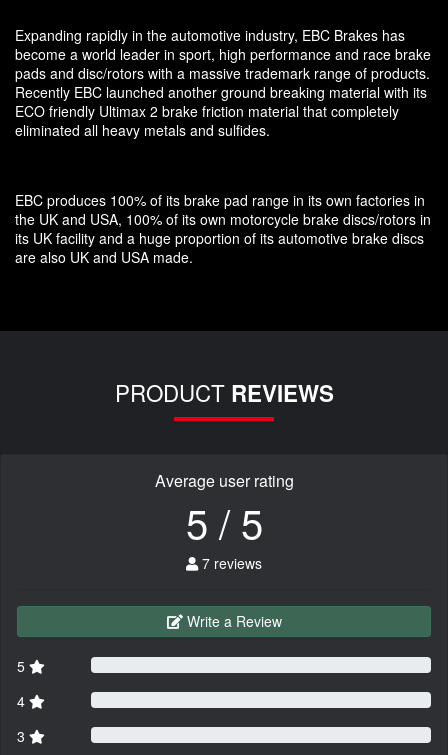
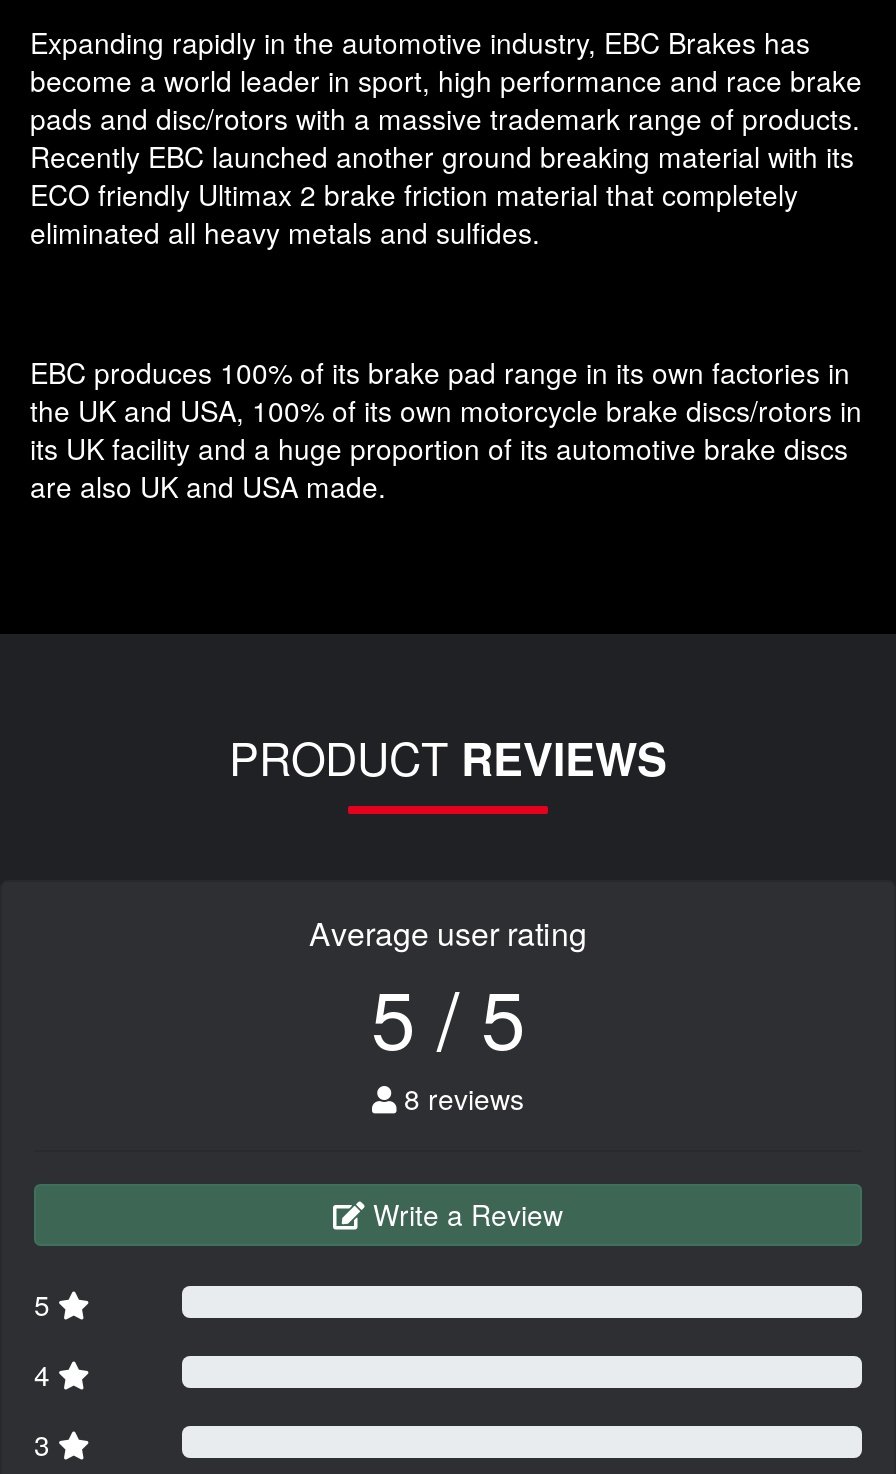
- 7 reviews
+ 8 reviews
